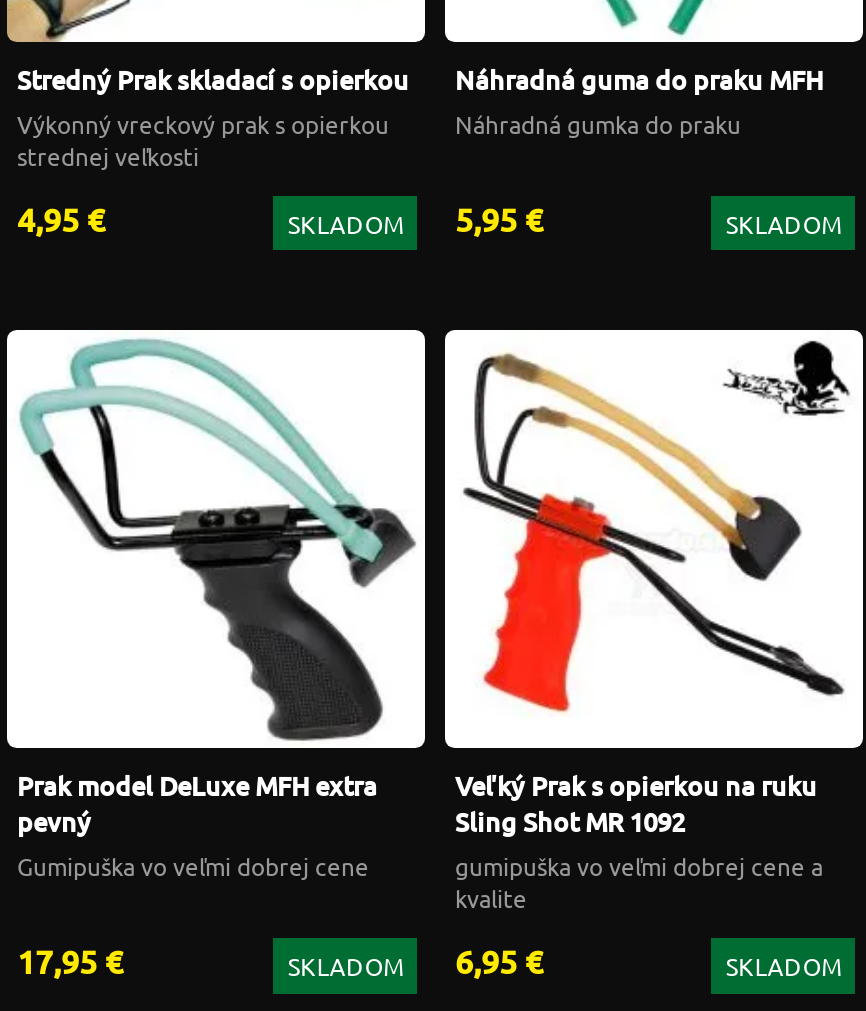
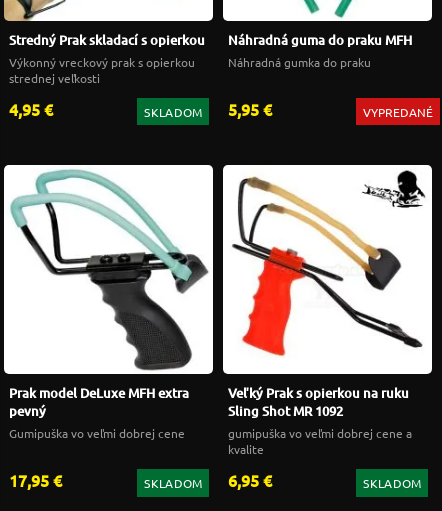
- SKLADOM
+ VYPREDANÉ
